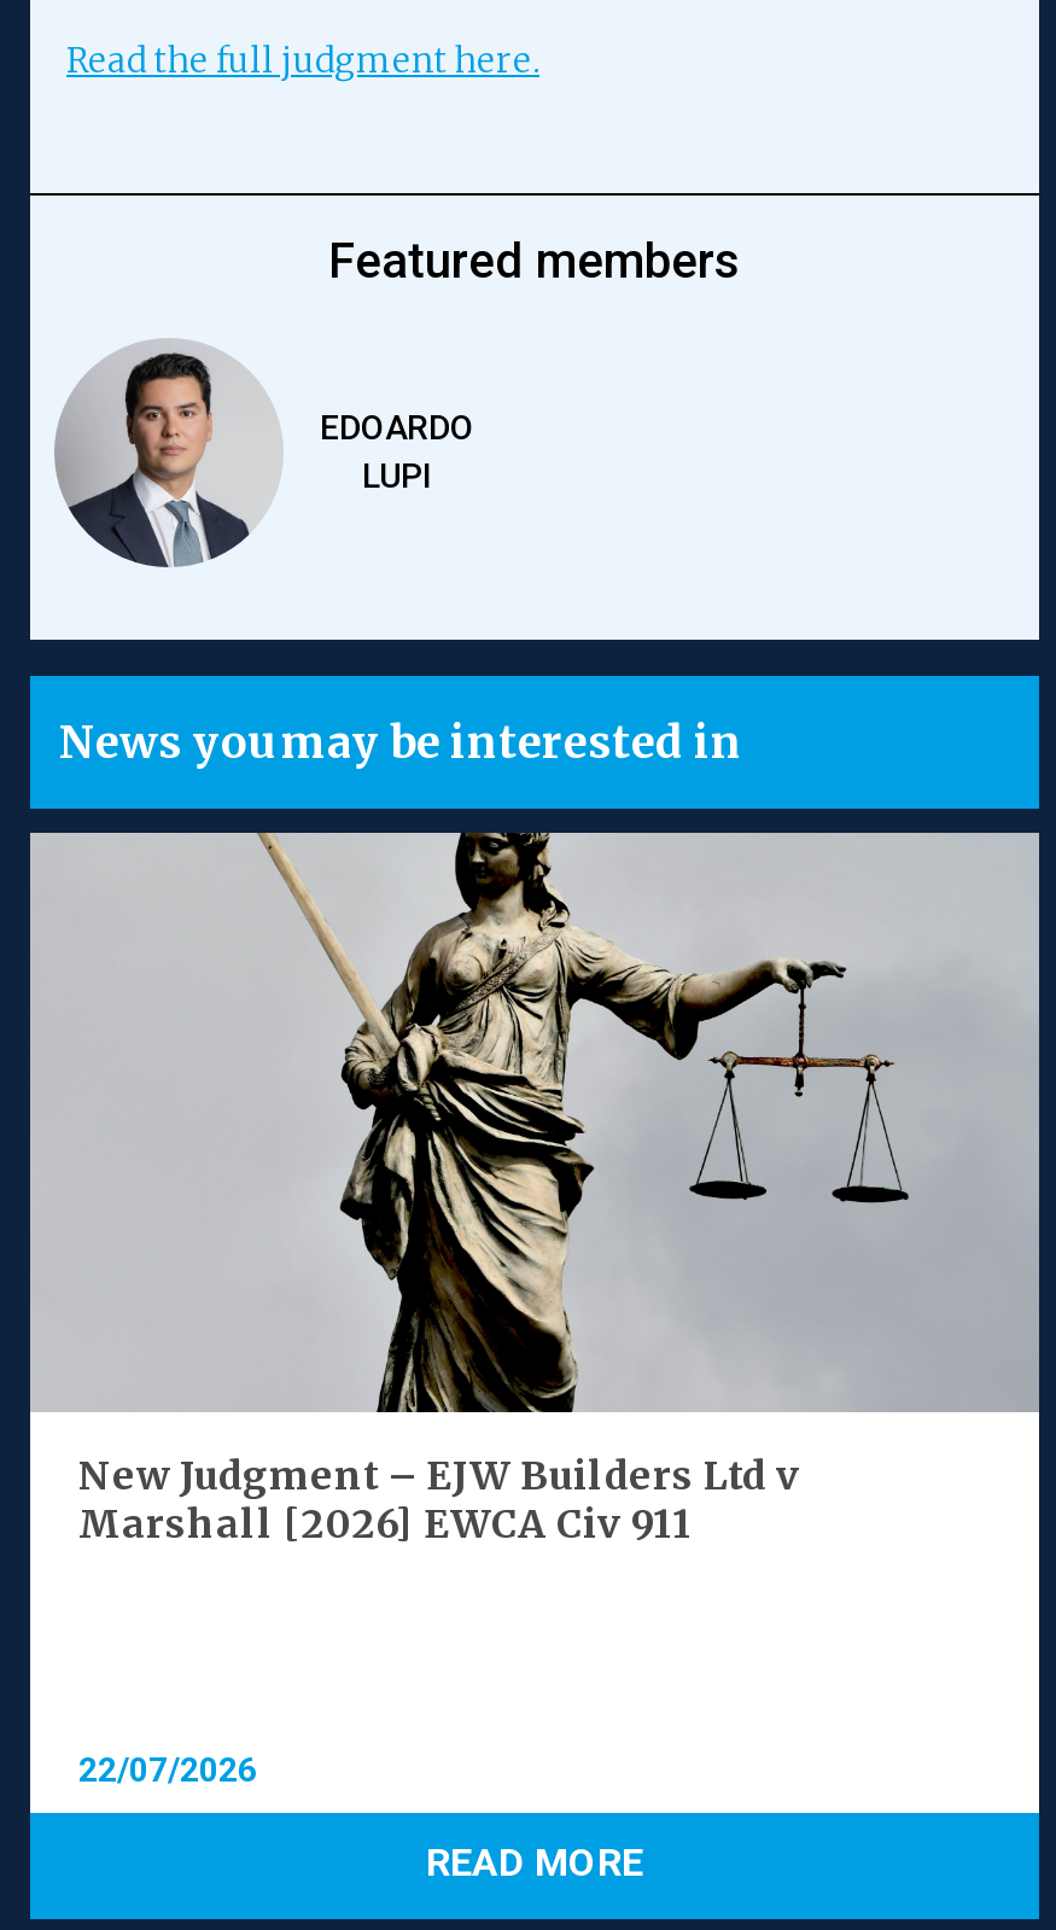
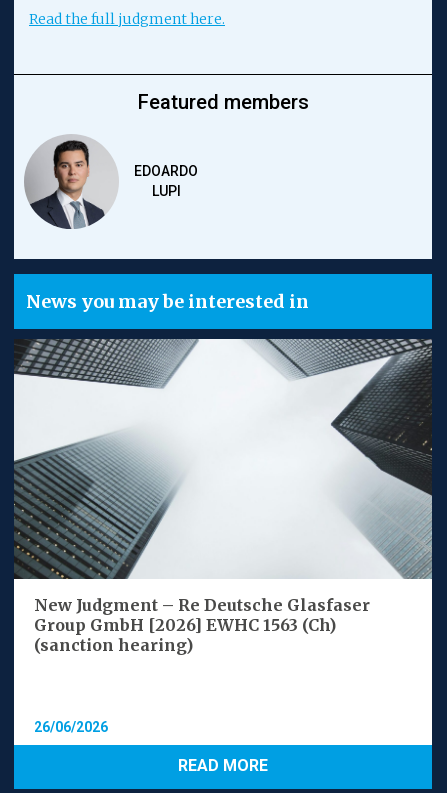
- [image]
- New Judgment – EJW Builders Ltd v
- Marshall [2026] EWCA Civ 911
+ [image]
+ New Judgment – Re Deutsche Glasfaser
+ Group GmbH [2026] EWHC 1563 (Ch)
+ (sanction hearing)

- 22/07/2026
+ 26/06/2026
